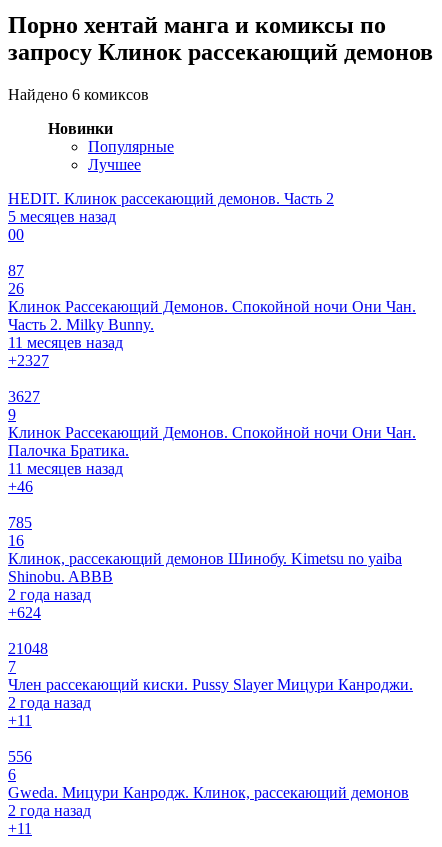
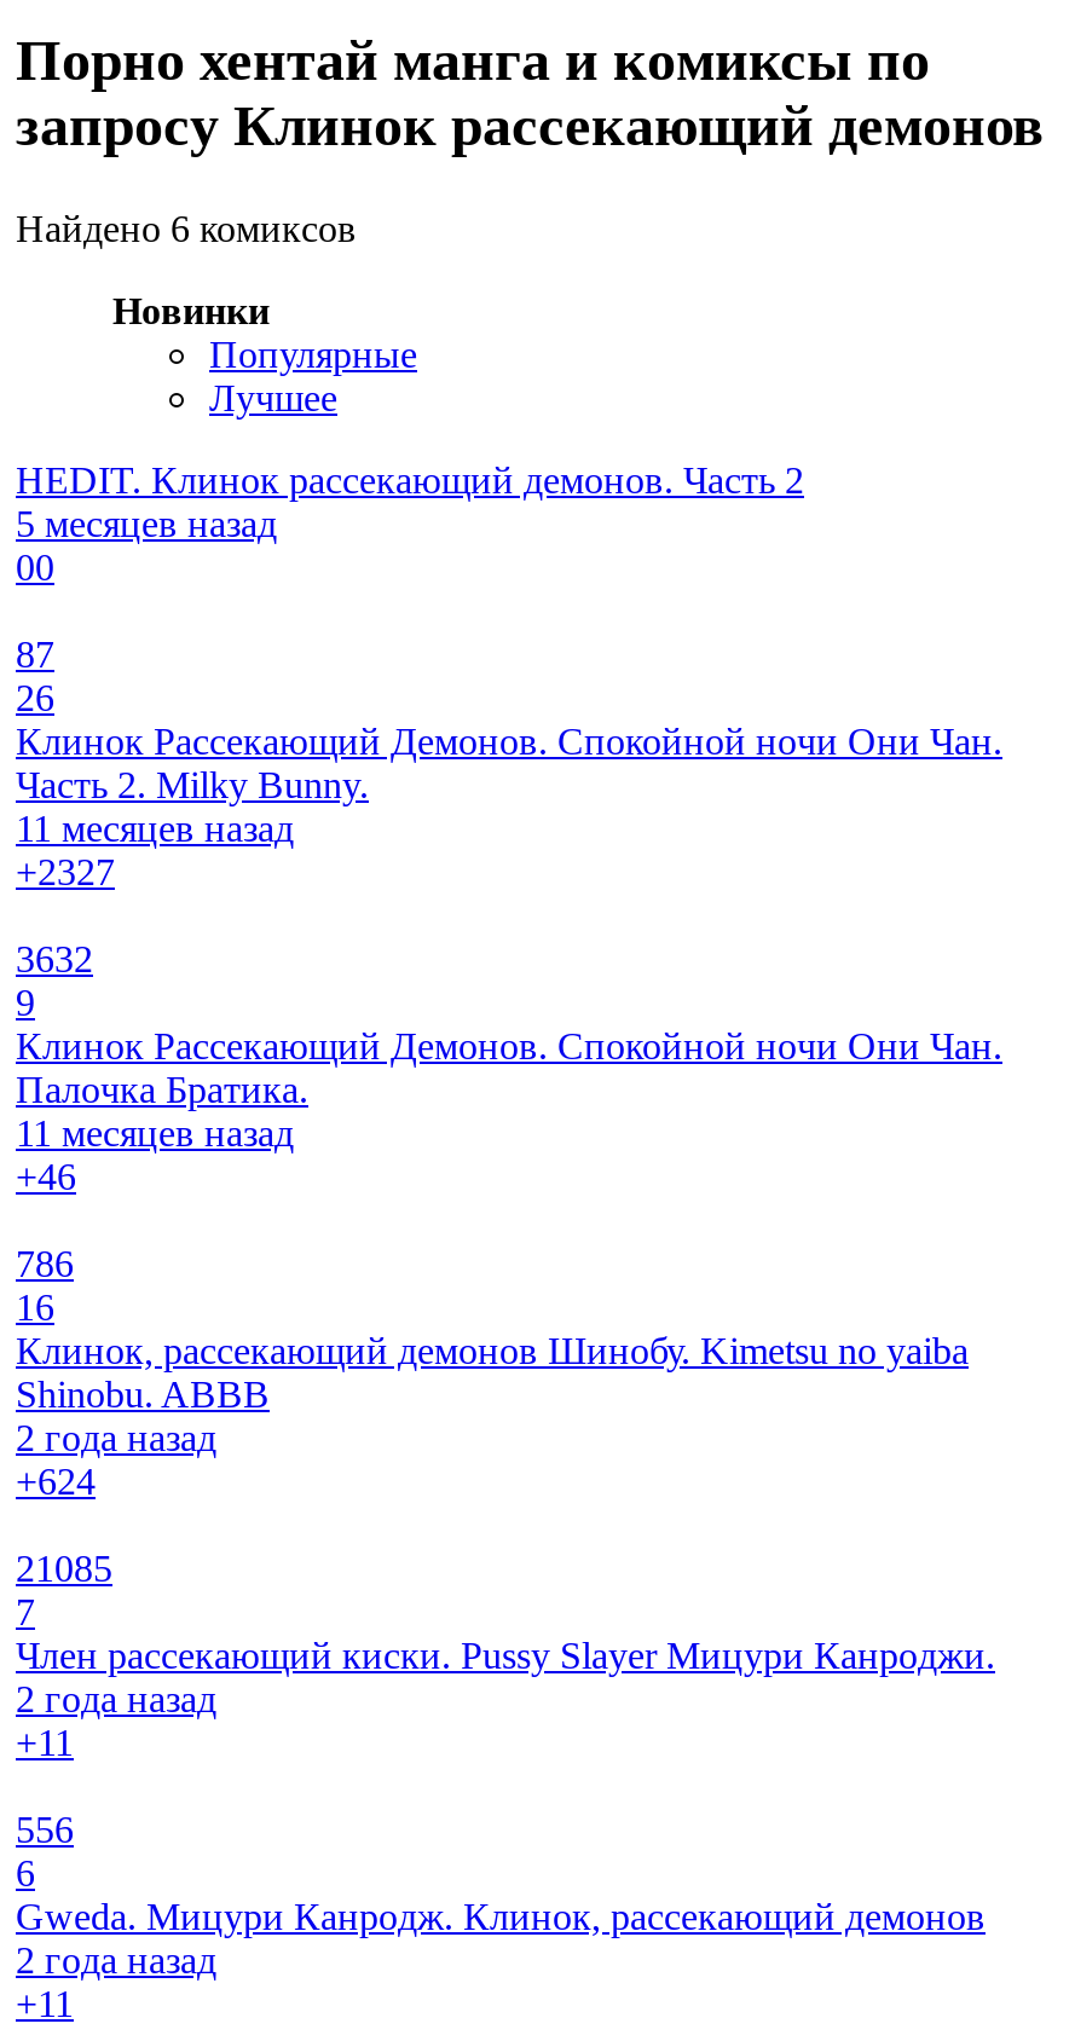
- 3627
+ 3632

- 785
+ 786

- 21048
+ 21085
